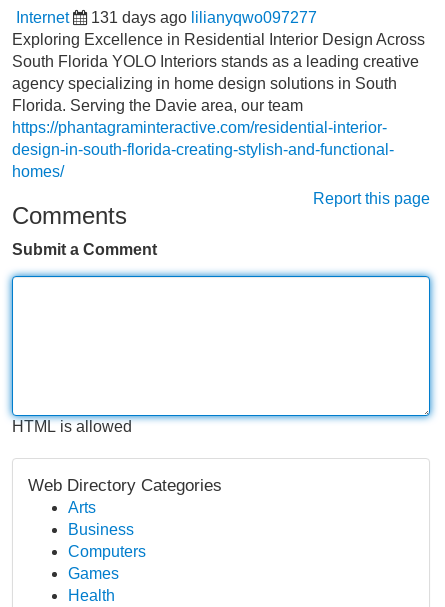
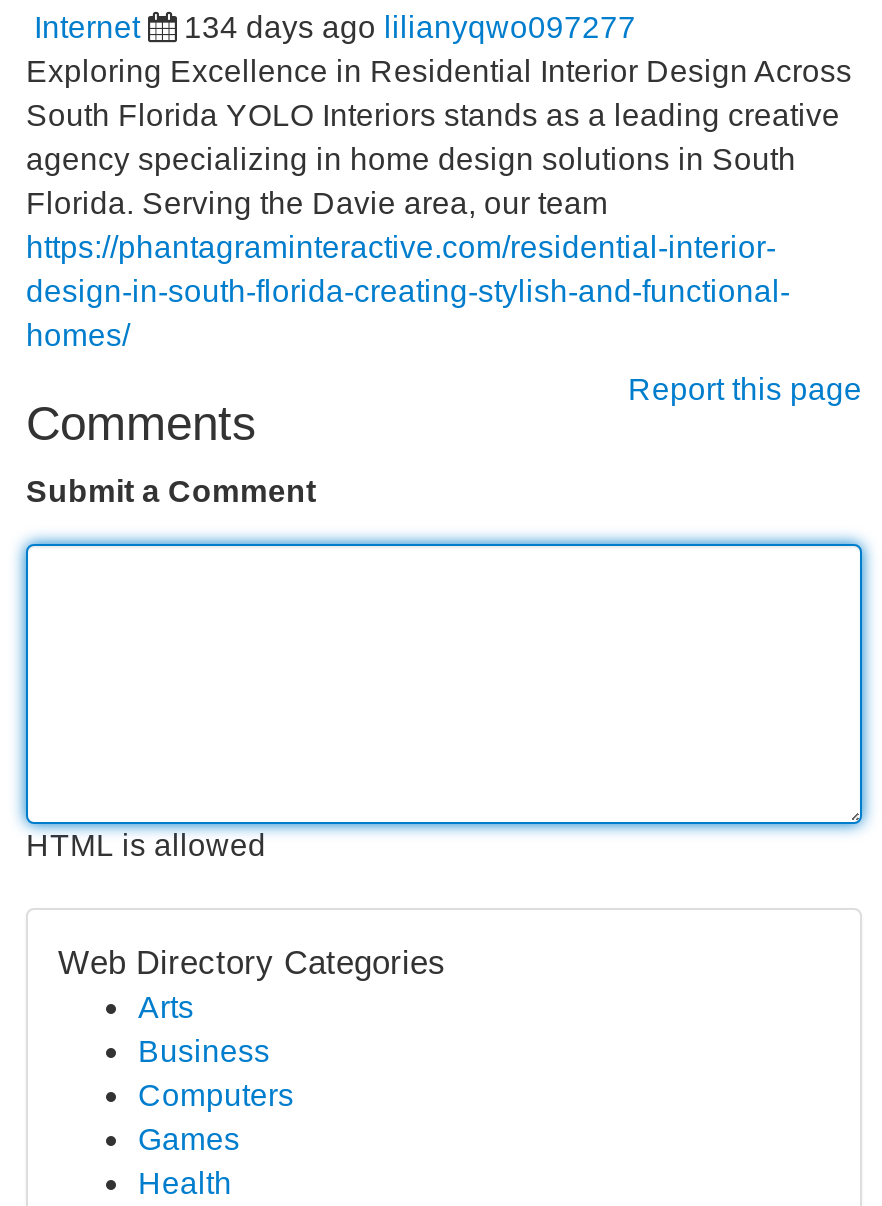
- 131 days ago lilianyqwo097277
+ 134 days ago lilianyqwo097277
